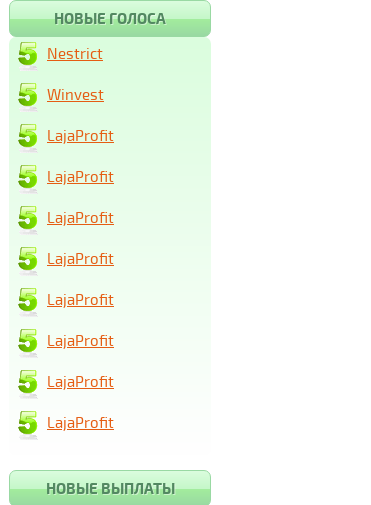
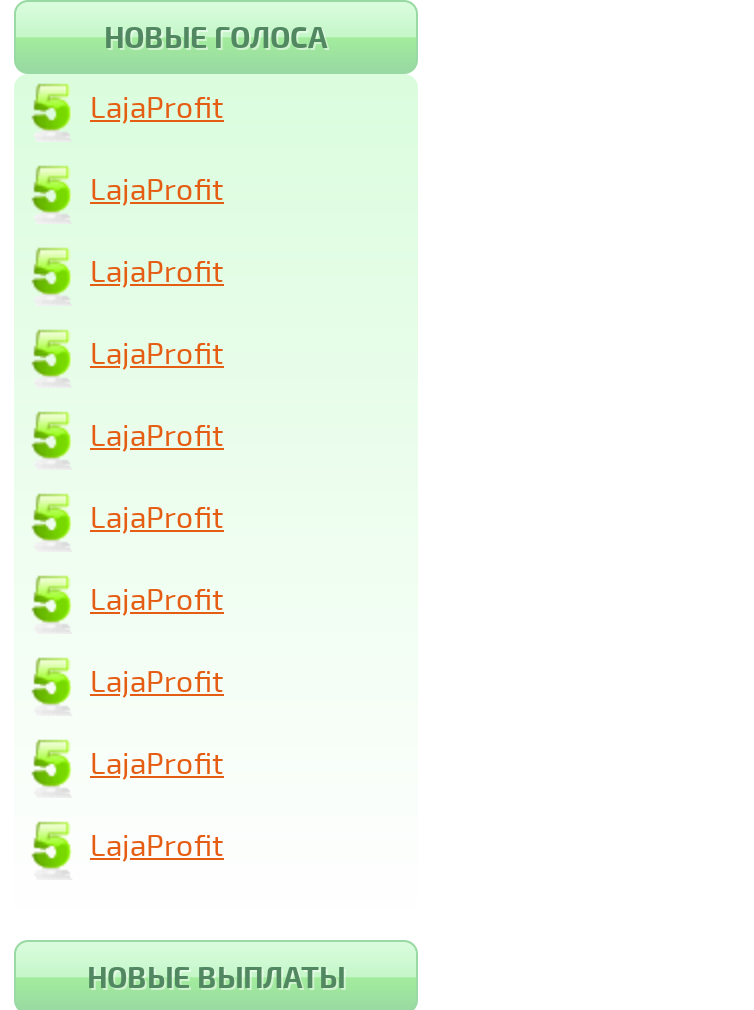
- Nestrict
+ LajaProfit

- Winvest
+ LajaProfit
